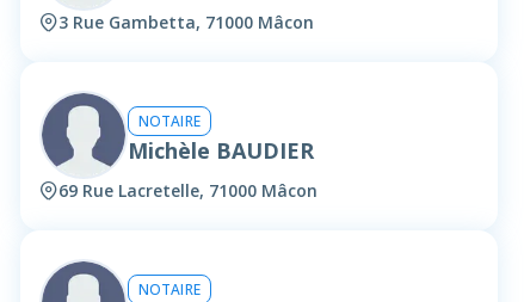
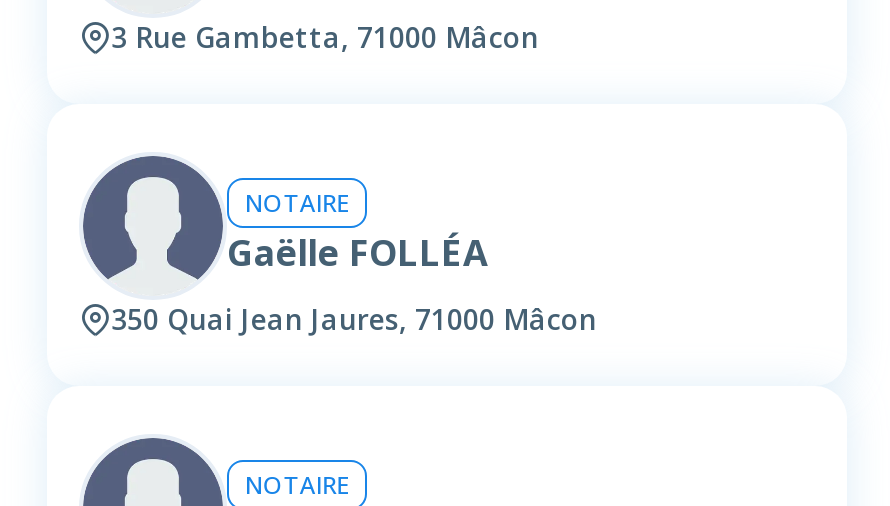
- Michèle BAUDIER
+ Gaëlle FOLLÉA

- 69 Rue Lacretelle, 71000 Mâcon
+ 350 Quai Jean Jaures, 71000 Mâcon
